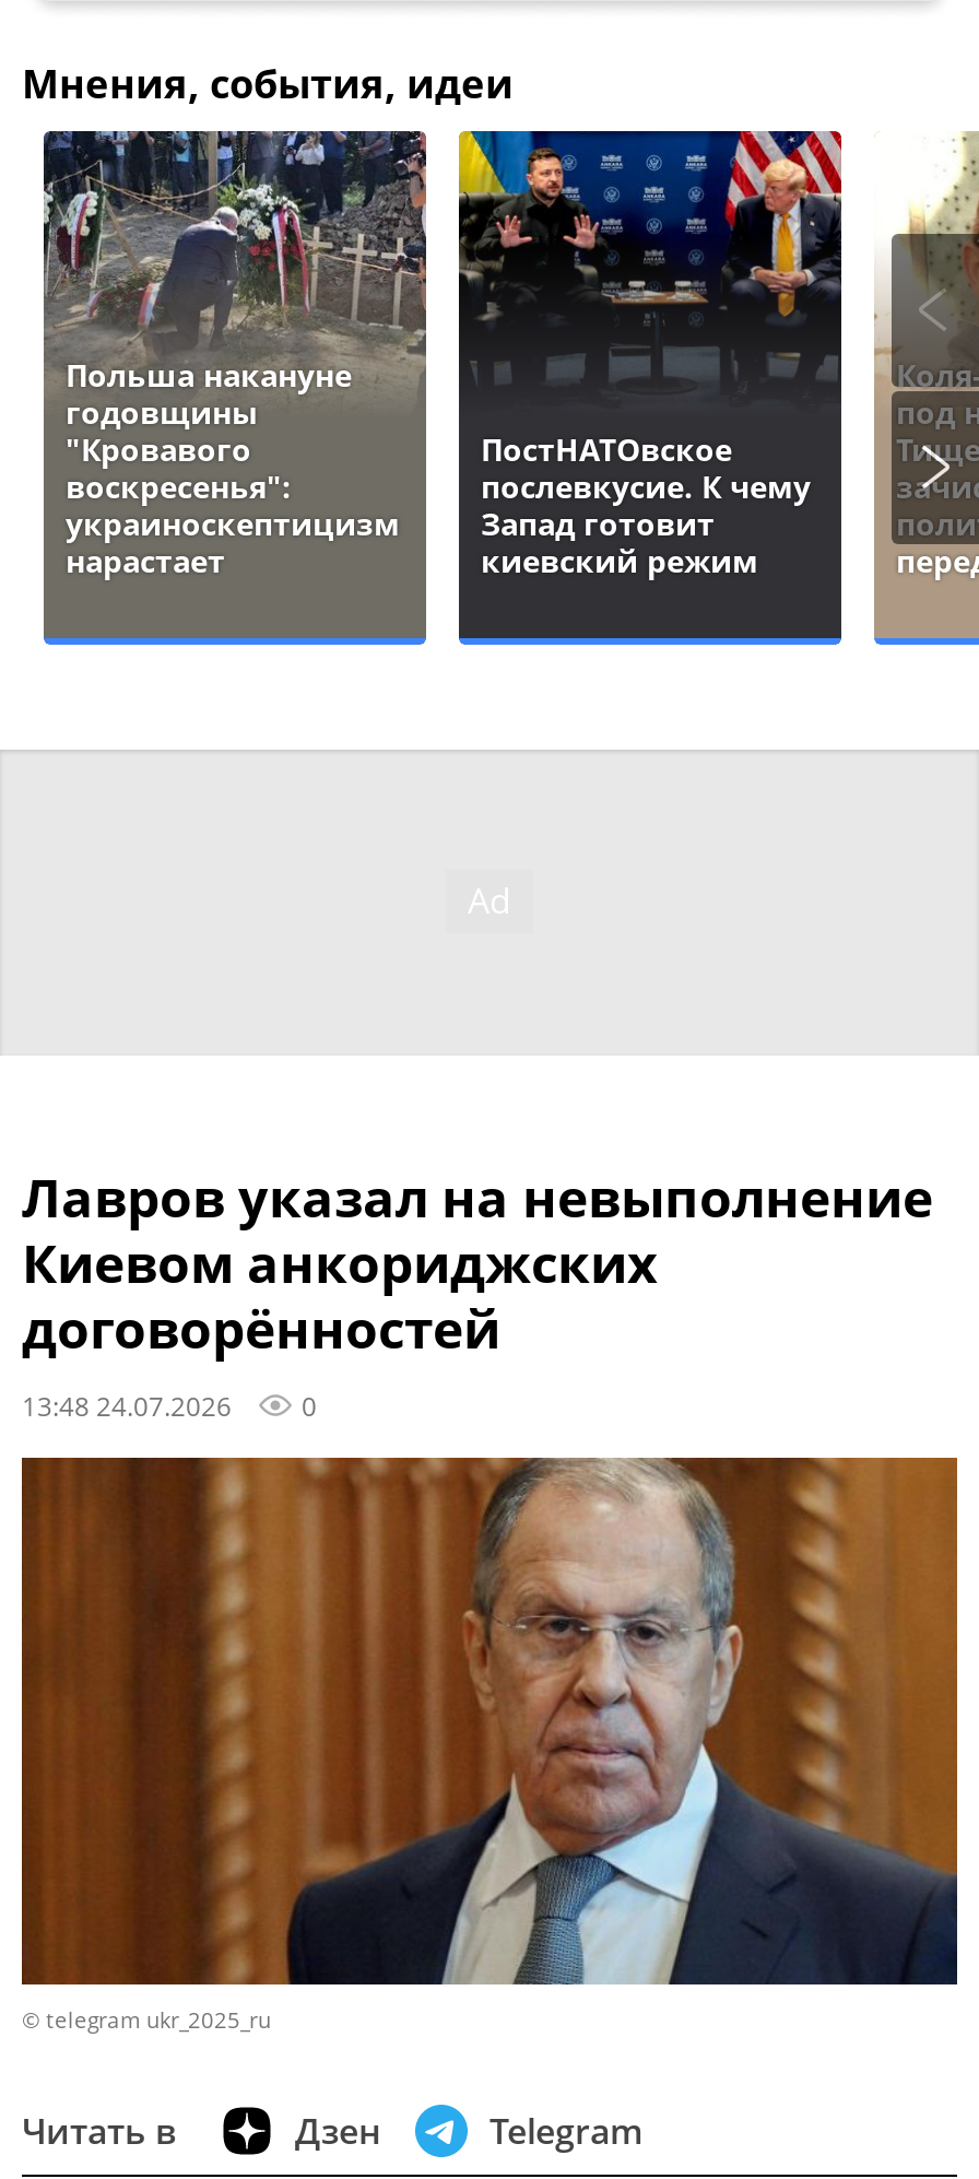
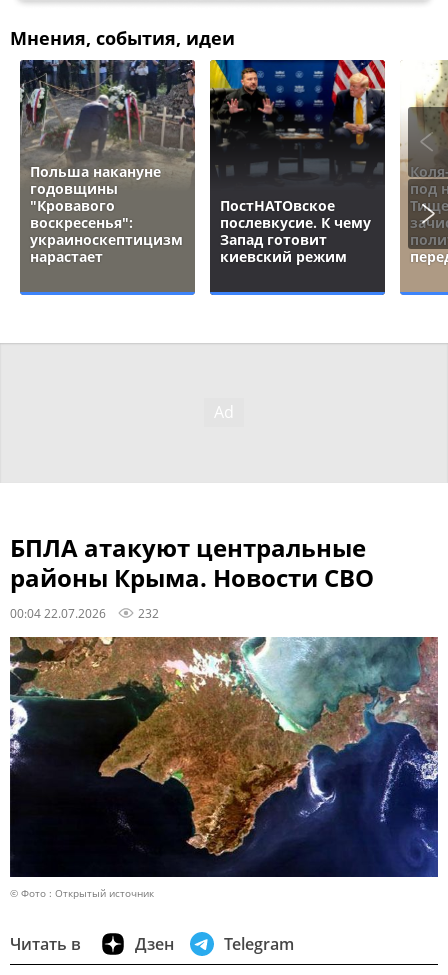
- Лавров указал на невыполнение
- Киевом анкориджских
- договорённостей
- 13:48 24.07.2026
- 0
+ БПЛА атакуют центральные
+ районы Крыма. Новости СВО
+ 00:04 22.07.2026
+ 232

- [image]
- © telegram ukr_2025_ru
+ [image]
+ © Фото : Открытый источник
